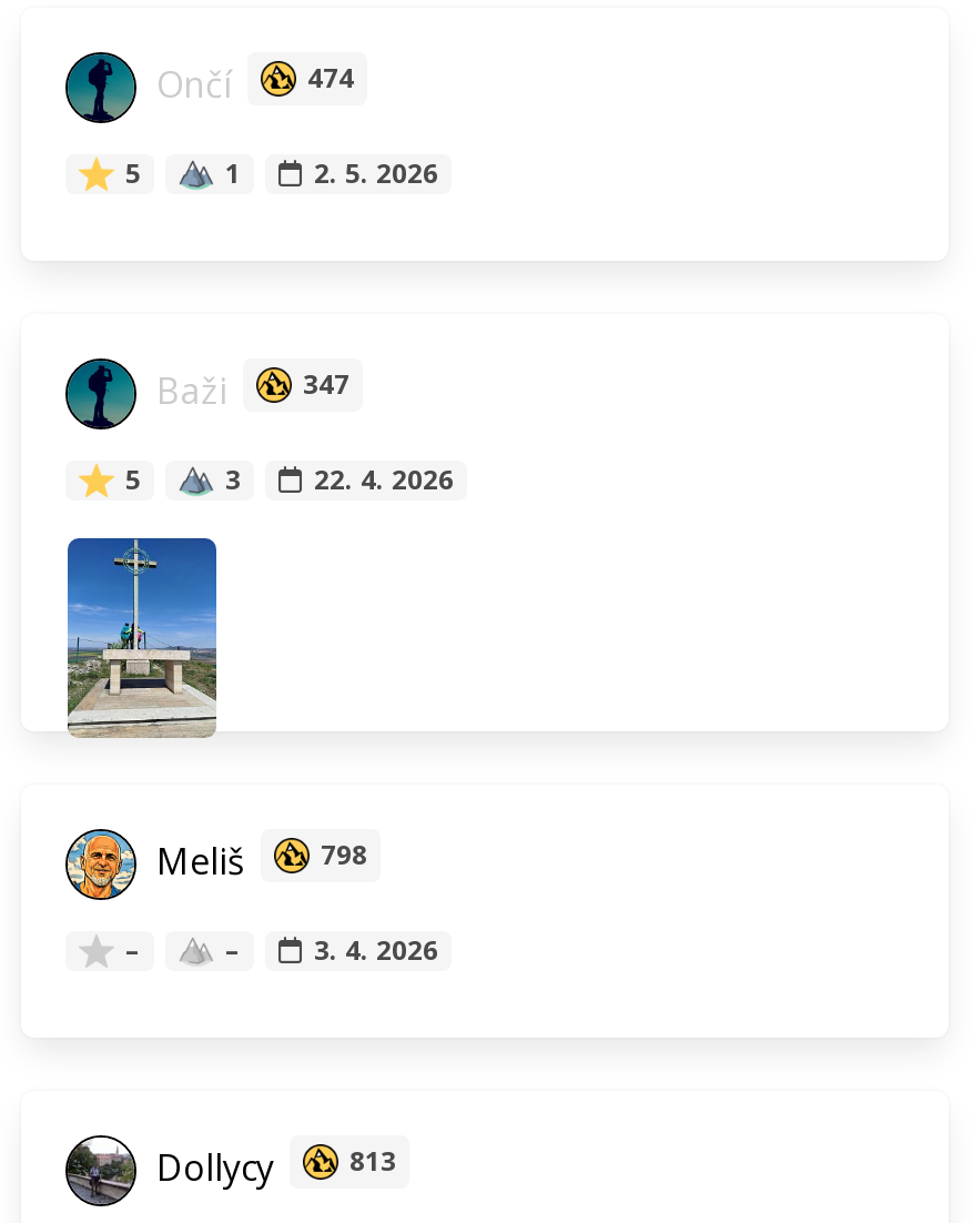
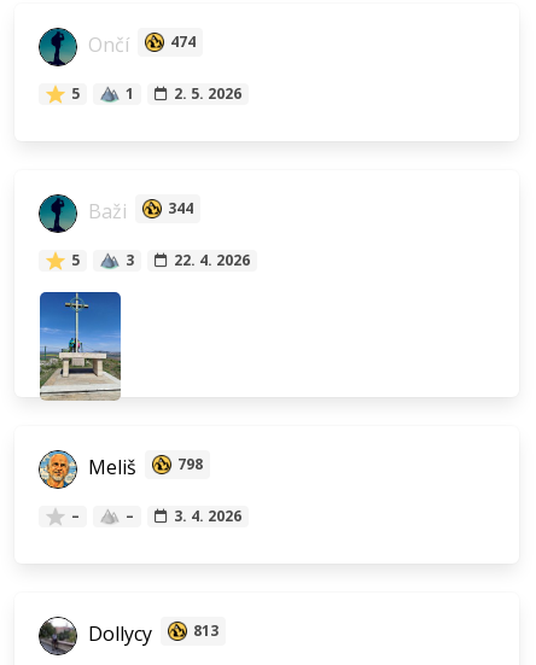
- Baži 347
+ Baži 344
